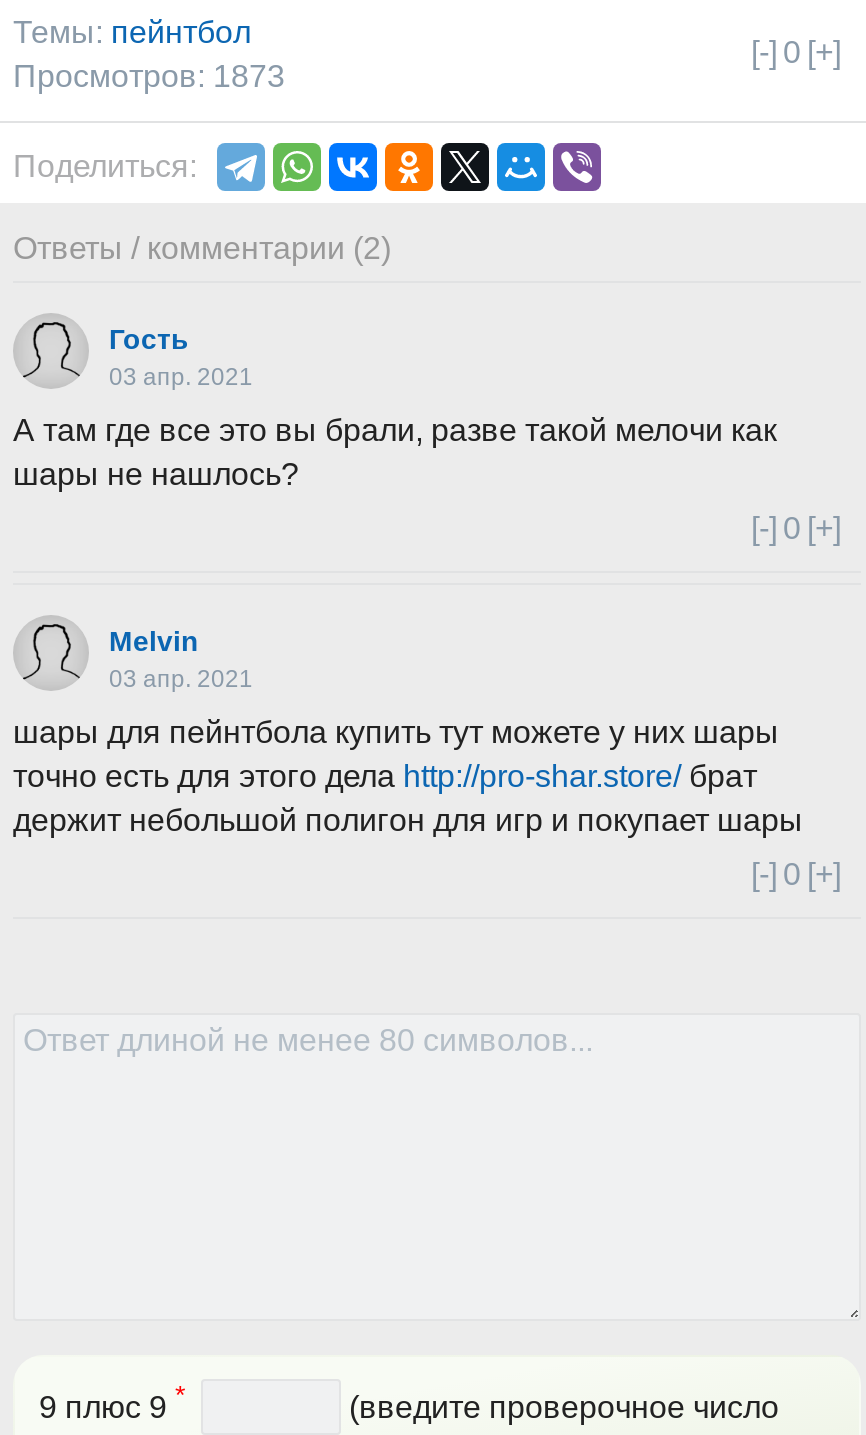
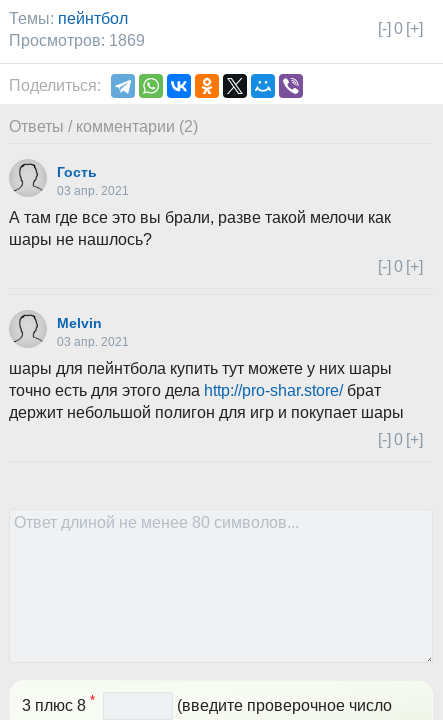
- Просмотров: 1873
+ Просмотров: 1869

- 9 плюс 9 *
+ 3 плюс 8 *
